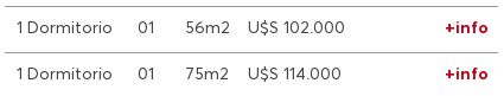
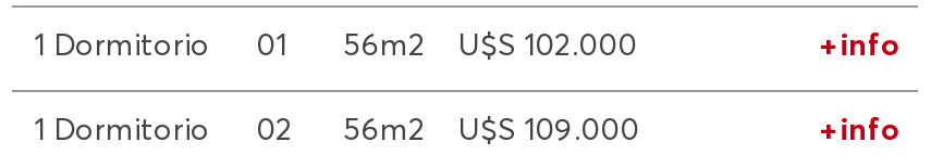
- 01
- 75m2
- U$S 114.000
+ 02
+ 56m2
+ U$S 109.000
